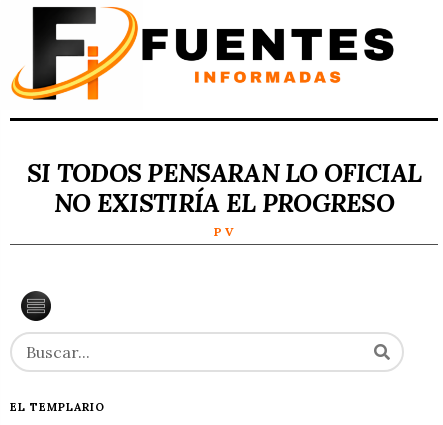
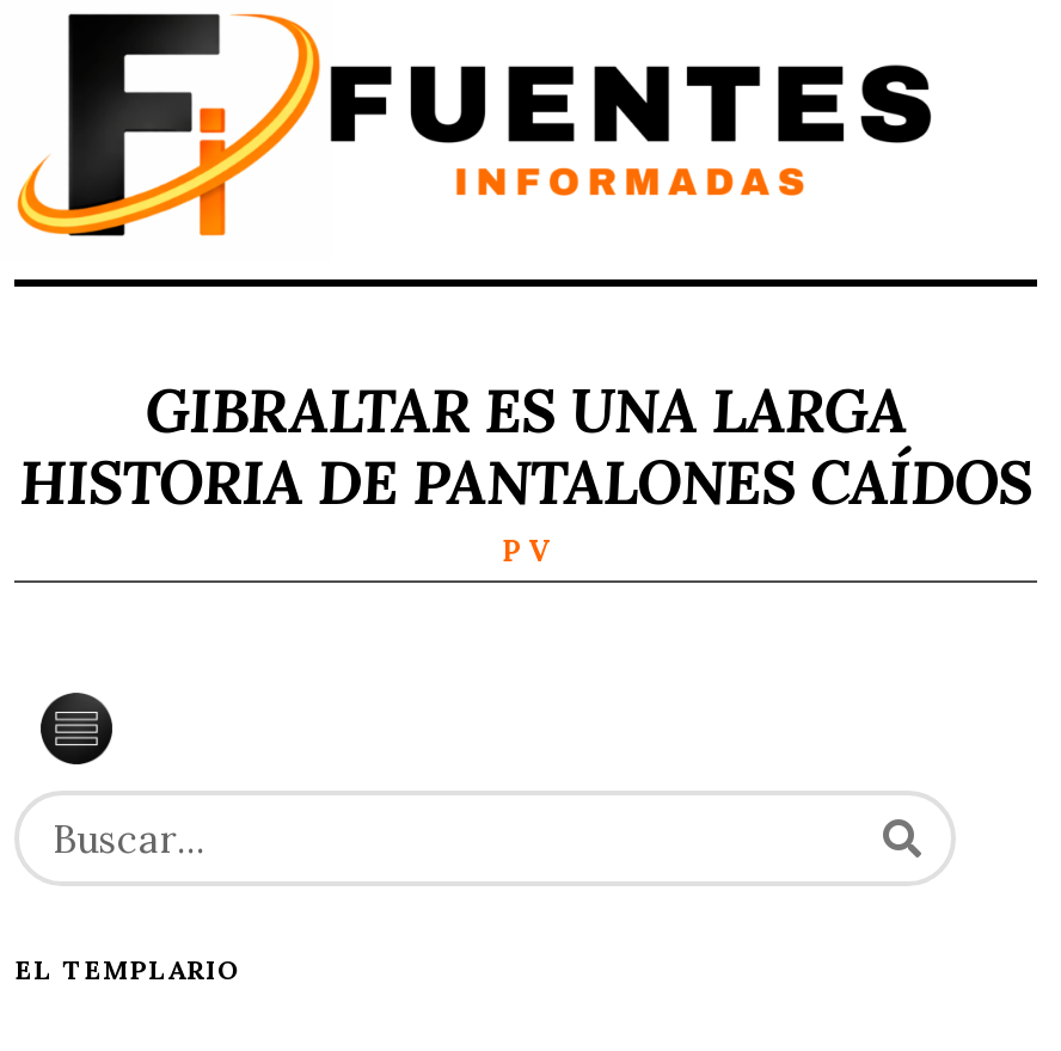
- SI TODOS PENSARAN LO OFICIAL
- NO EXISTIRÍA EL PROGRESO
+ GIBRALTAR ES UNA LARGA
+ HISTORIA DE PANTALONES CAÍDOS
